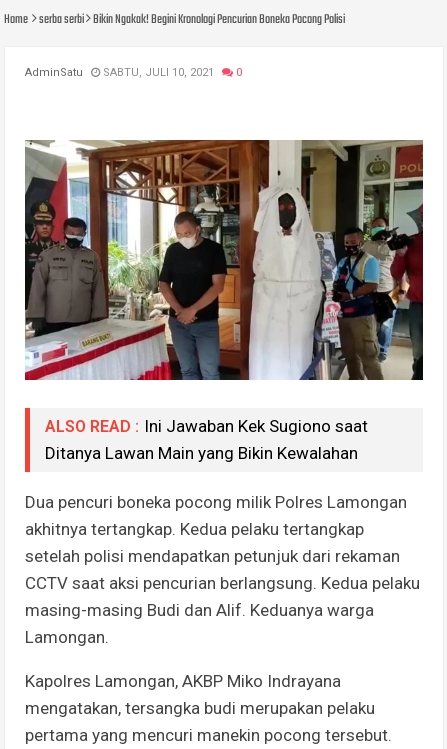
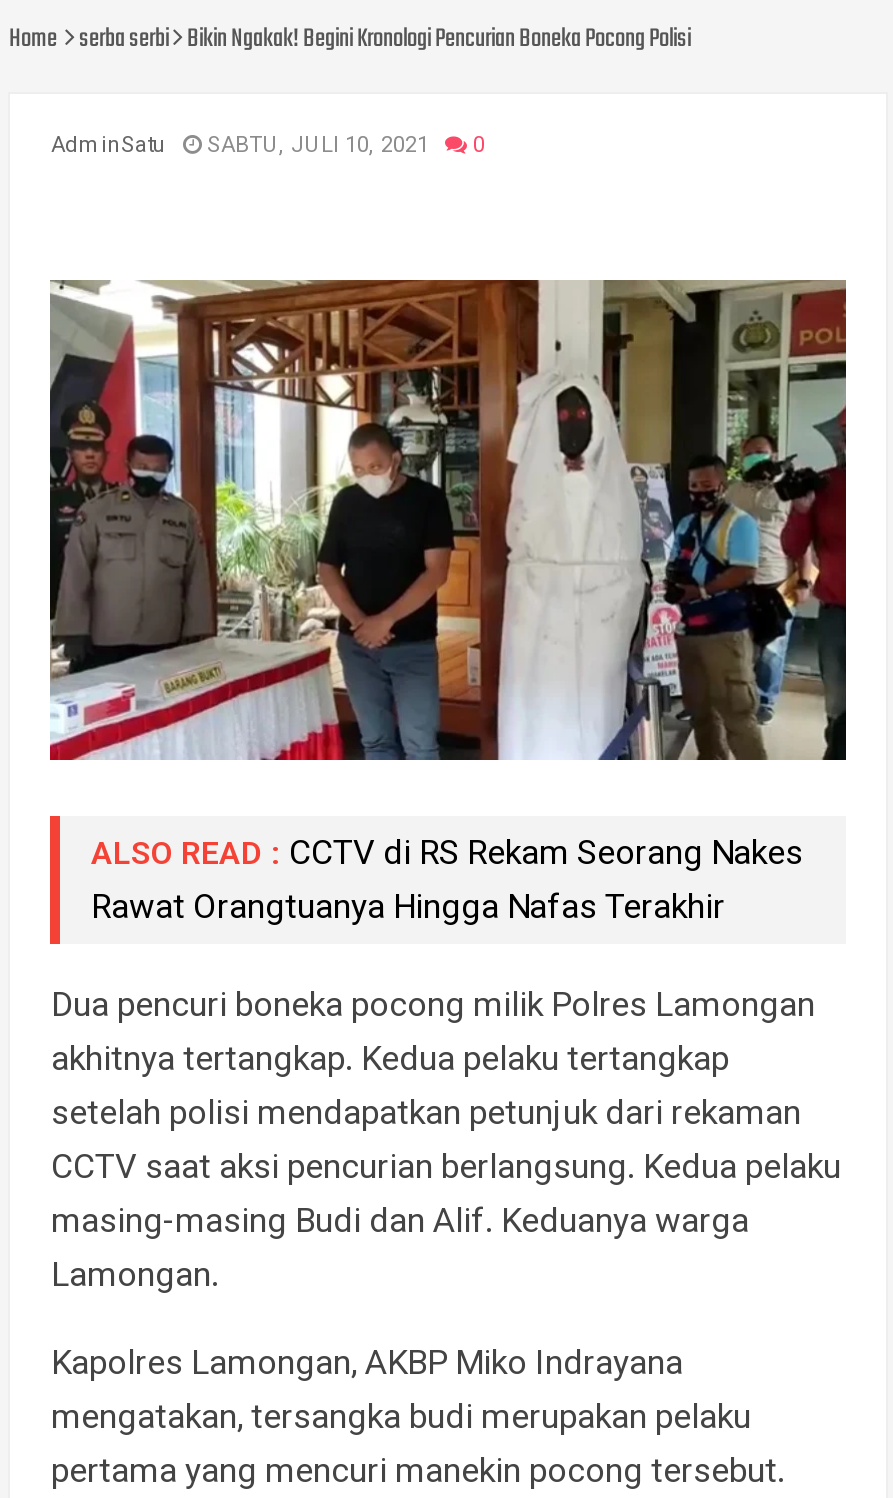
- ALSO READ : Ini Jawaban Kek Sugiono saat
- Ditanya Lawan Main yang Bikin Kewalahan
+ ALSO READ : CCTV di RS Rekam Seorang Nakes
+ Rawat Orangtuanya Hingga Nafas Terakhir
